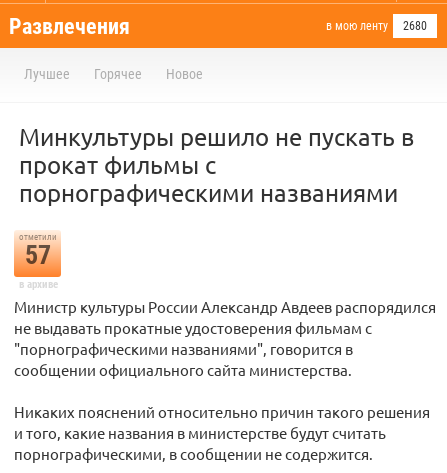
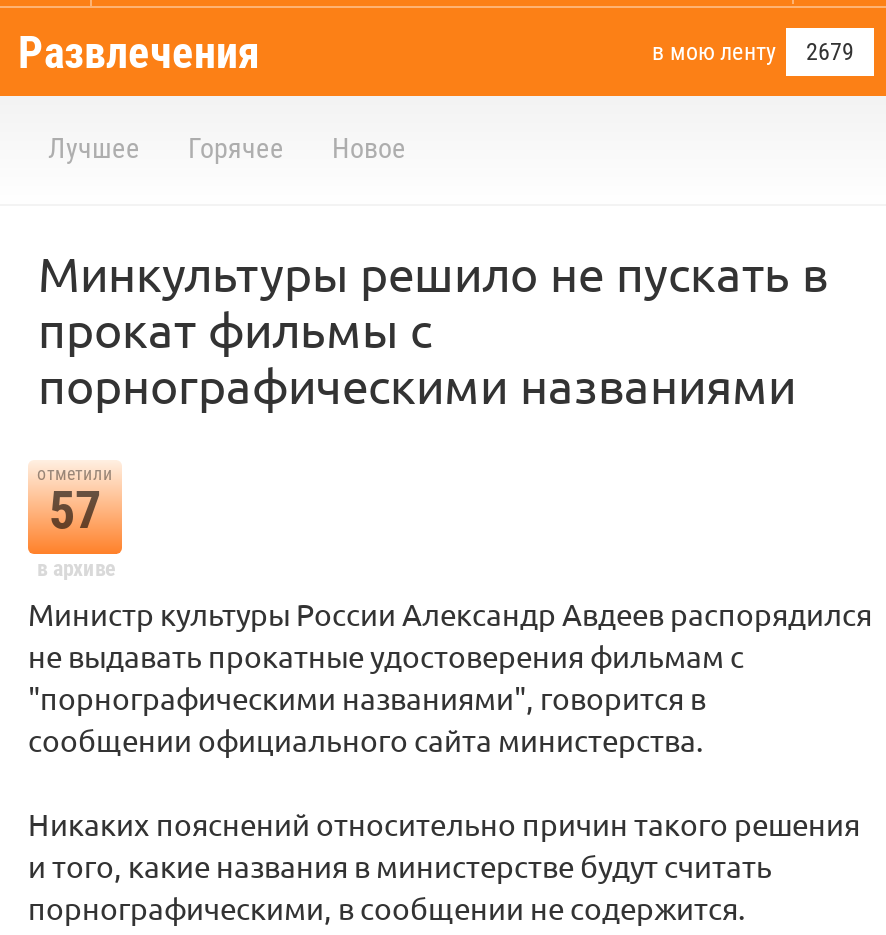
- в мою ленту 2680
+ в мою ленту 2679
